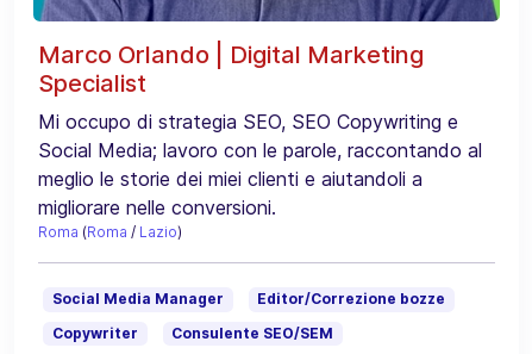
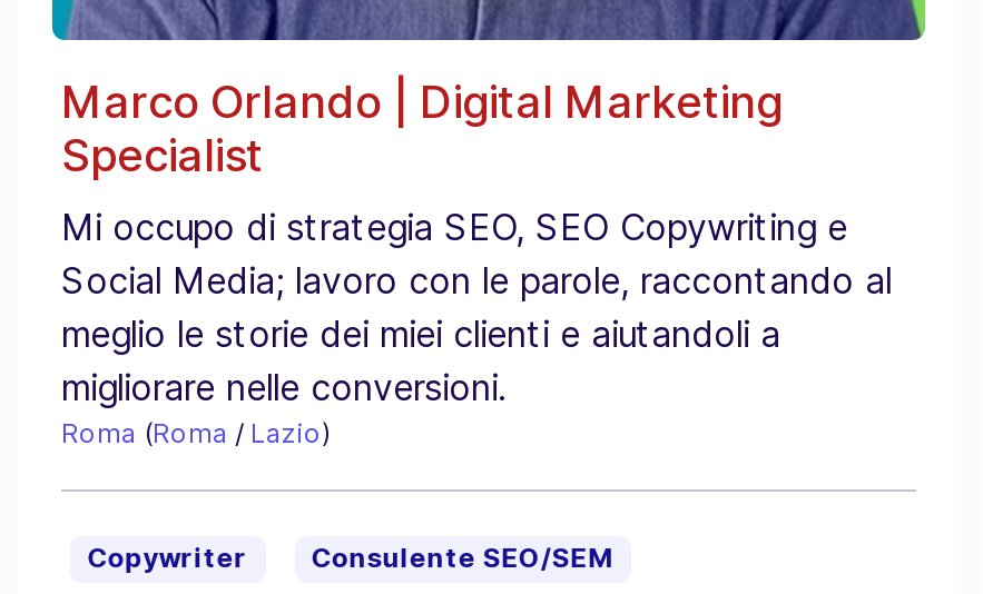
- Social Media Manager
- Editor/Correzione bozze
